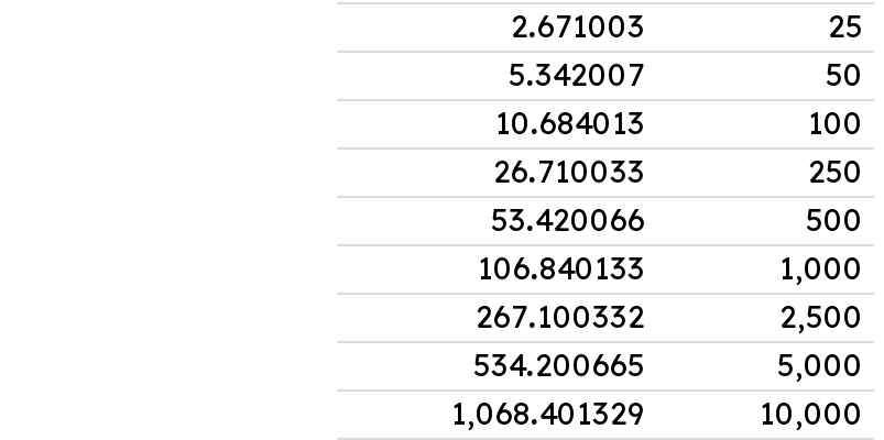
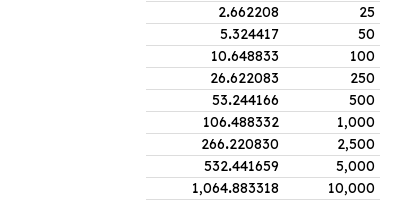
- 2.671003
+ 2.662208

- 5.342007
+ 5.324417

- 10.684013
+ 10.648833

- 26.710033
+ 26.622083

- 53.420066
+ 53.244166

- 106.840133
+ 106.488332

- 267.100332
+ 266.220830

- 534.200665
+ 532.441659

- 1,068.401329
+ 1,064.883318
